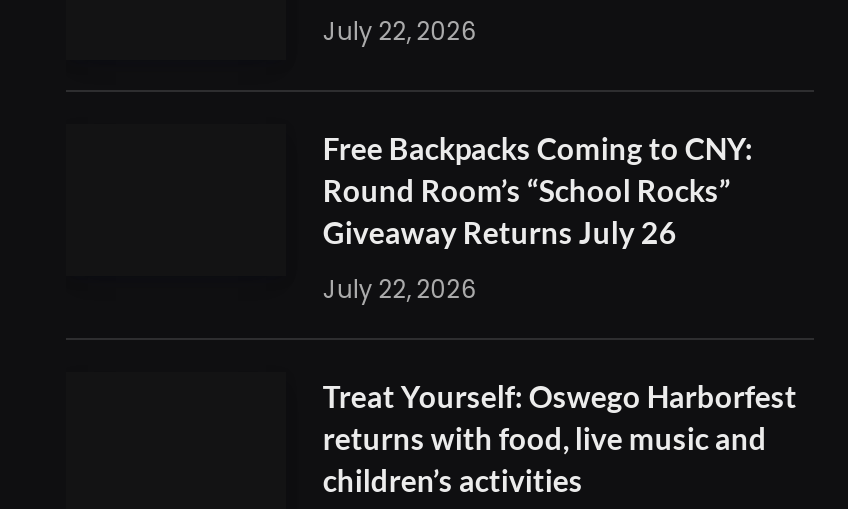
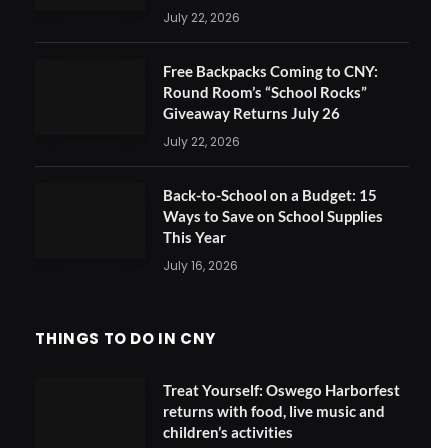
+ THINGS TO DO IN CNY

+ Back-to-School on a Budget: 15
+ Ways to Save on School Supplies
+ This Year
+ July 16, 2026
